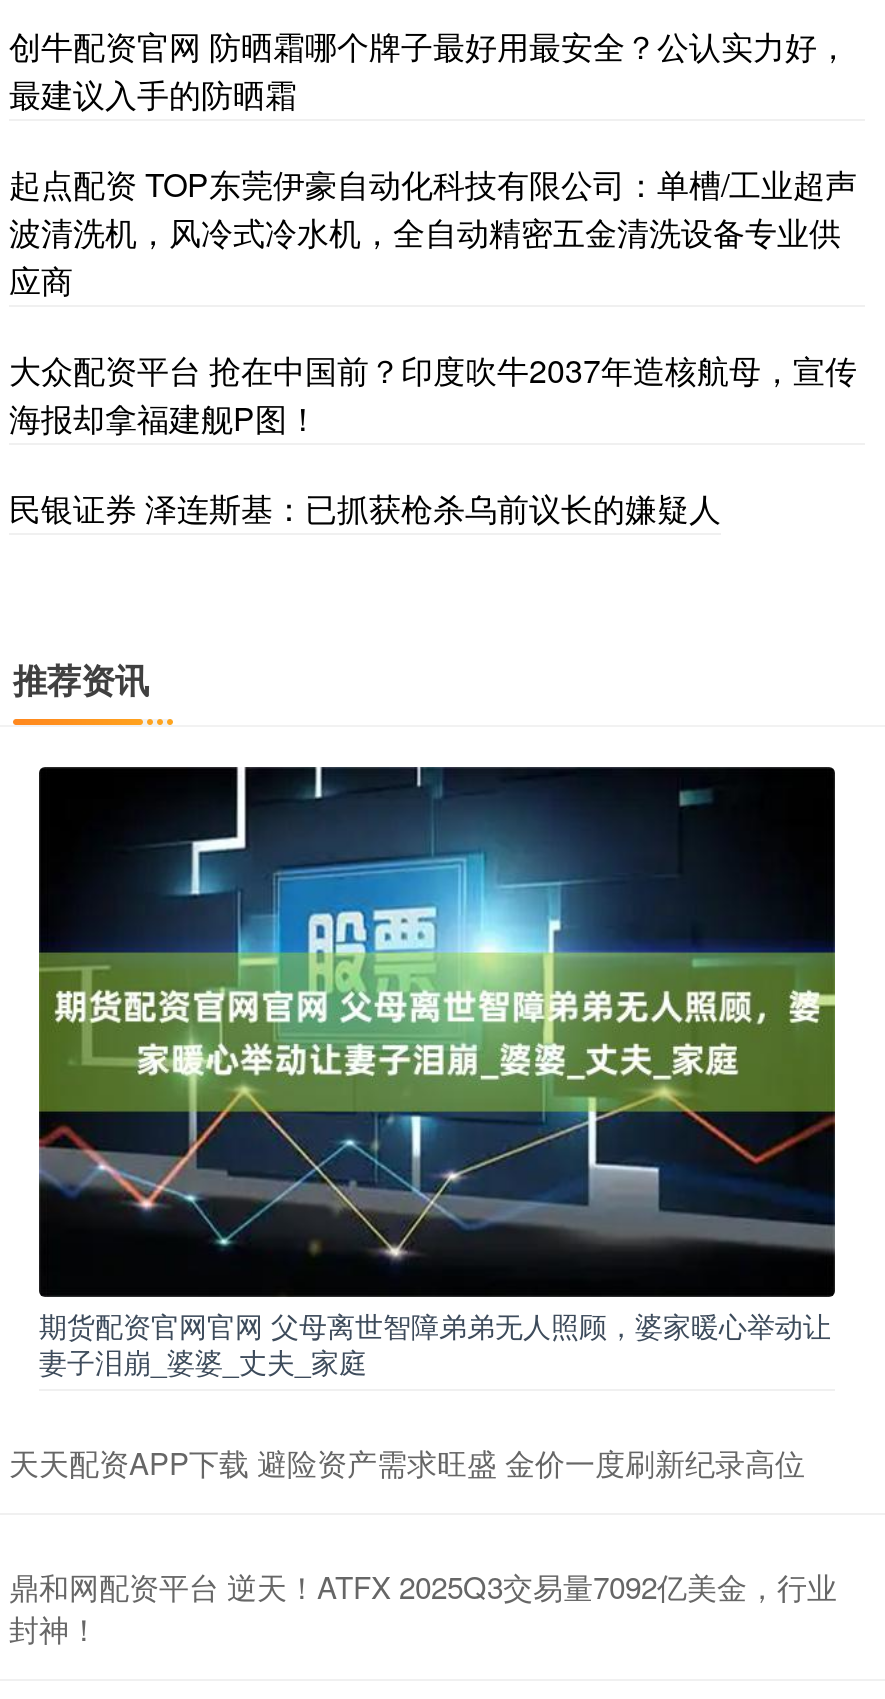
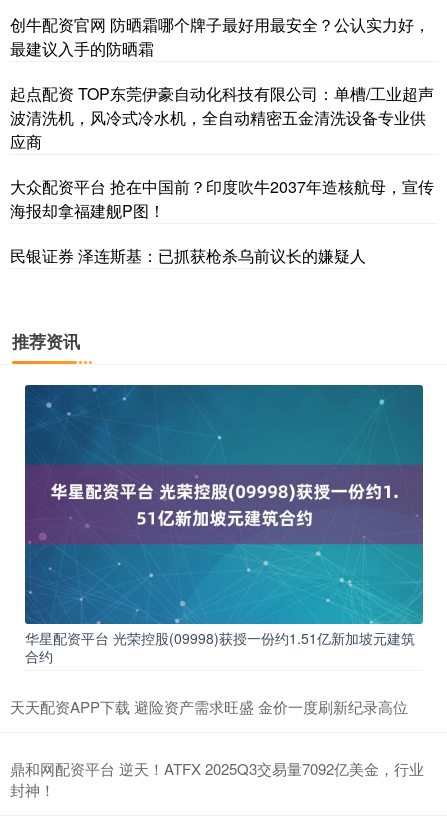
- [image]
- 期货配资官网官网 父母离世智障弟弟无人照顾，婆家暖心举动让
- 妻子泪崩_婆婆_丈夫_家庭
+ [image]
+ 华星配资平台 光荣控股(09998)获授一份约1.51亿新加坡元建筑
+ 合约
